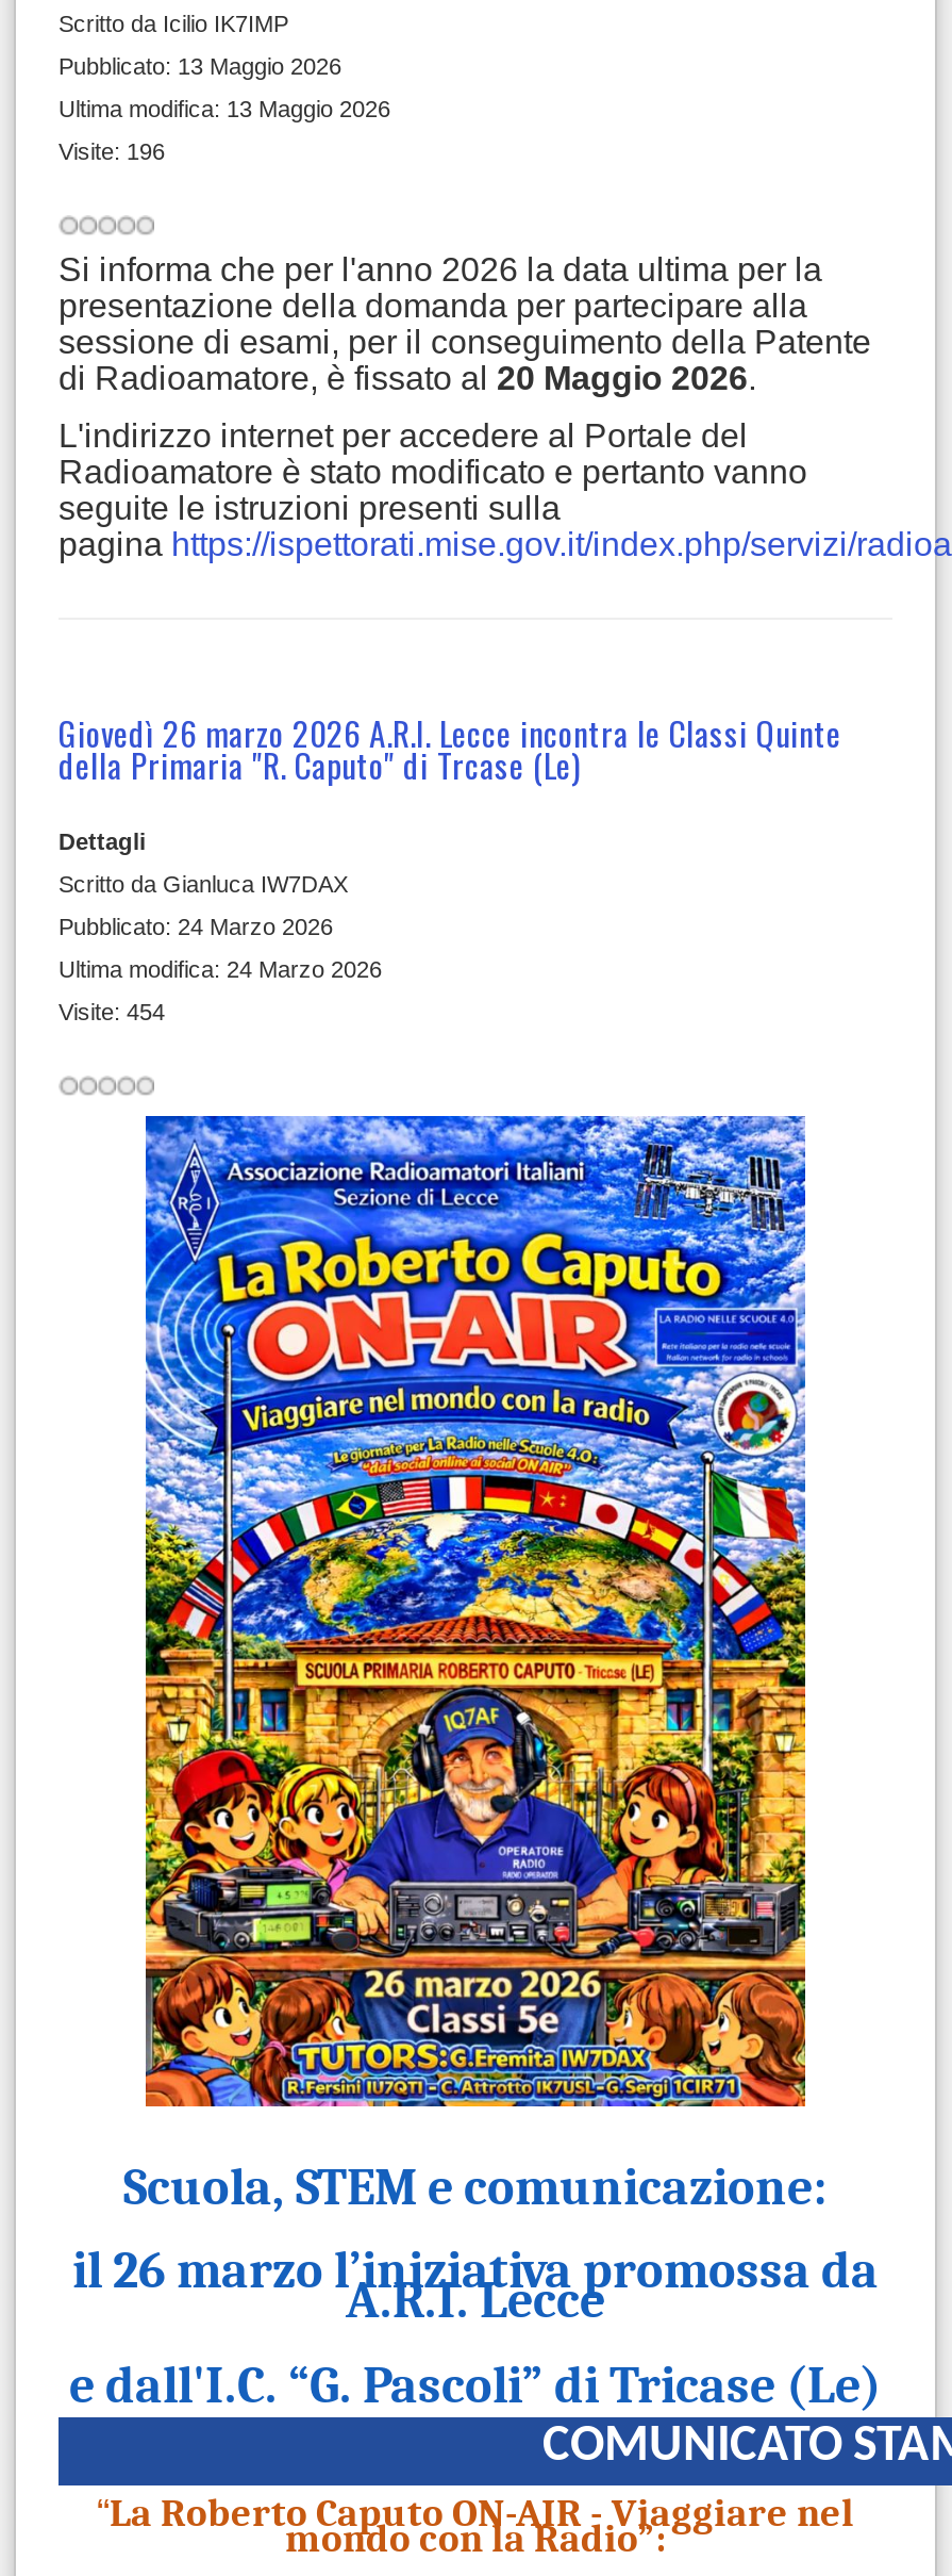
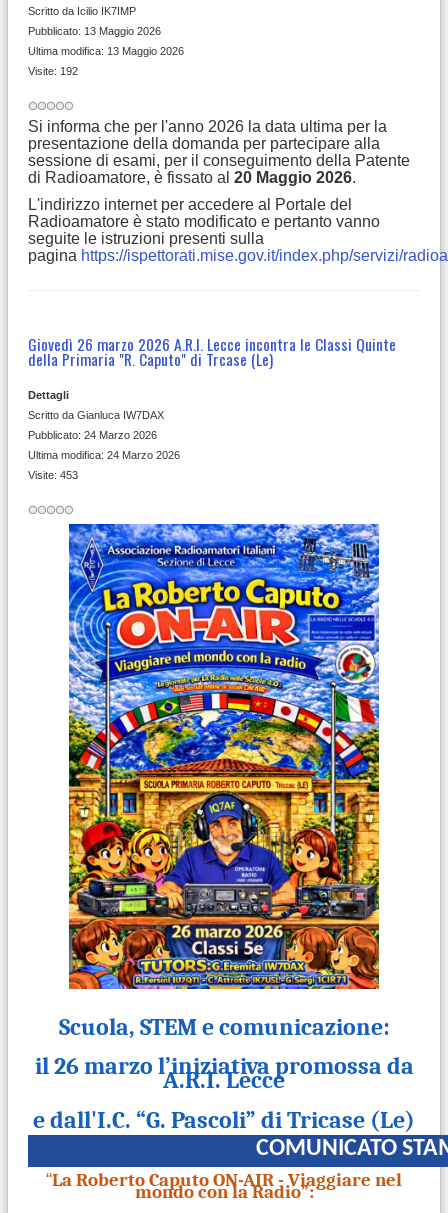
- Visite: 196
+ Visite: 192

- Visite: 454
+ Visite: 453
